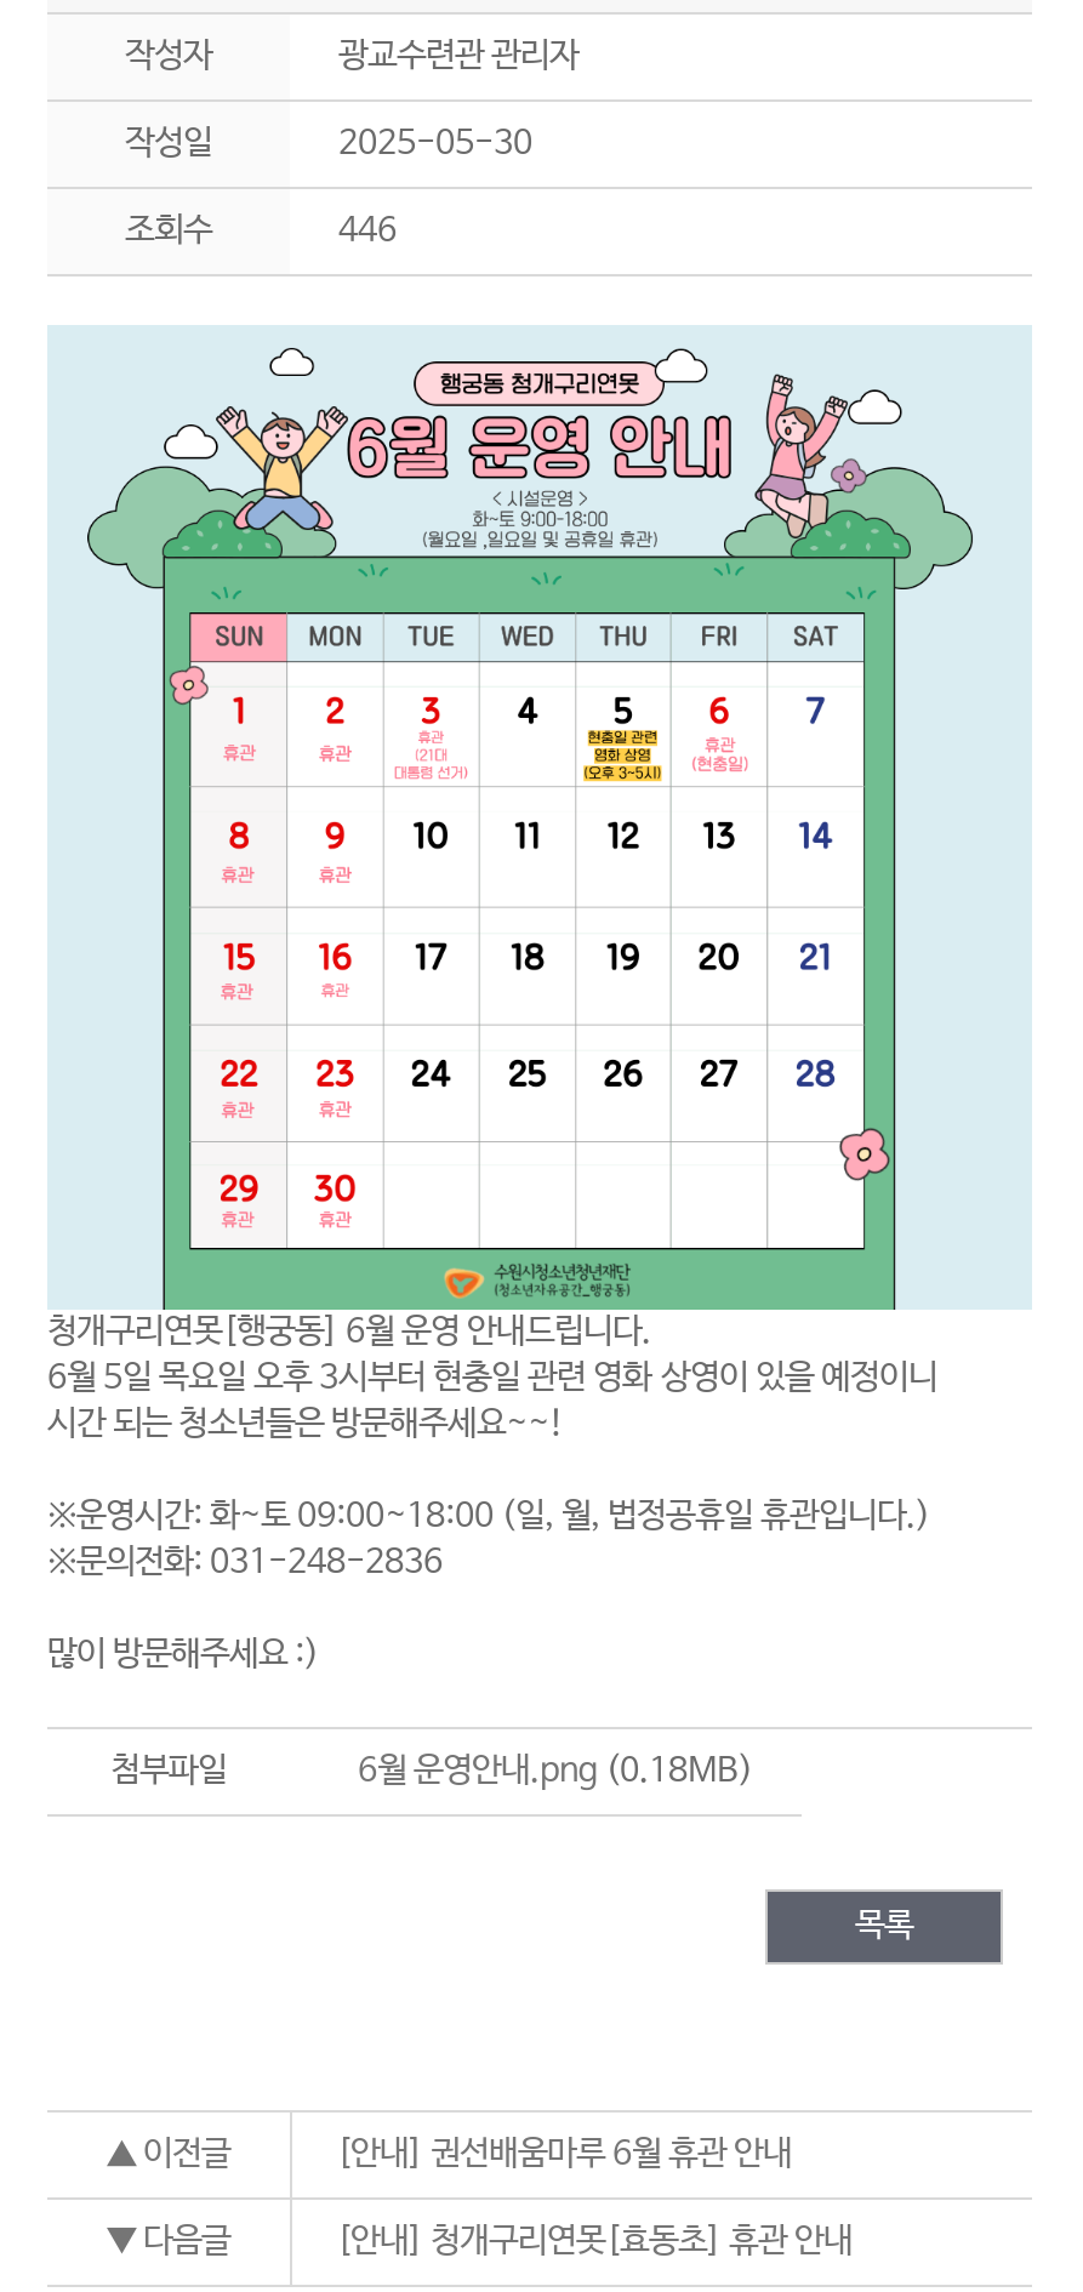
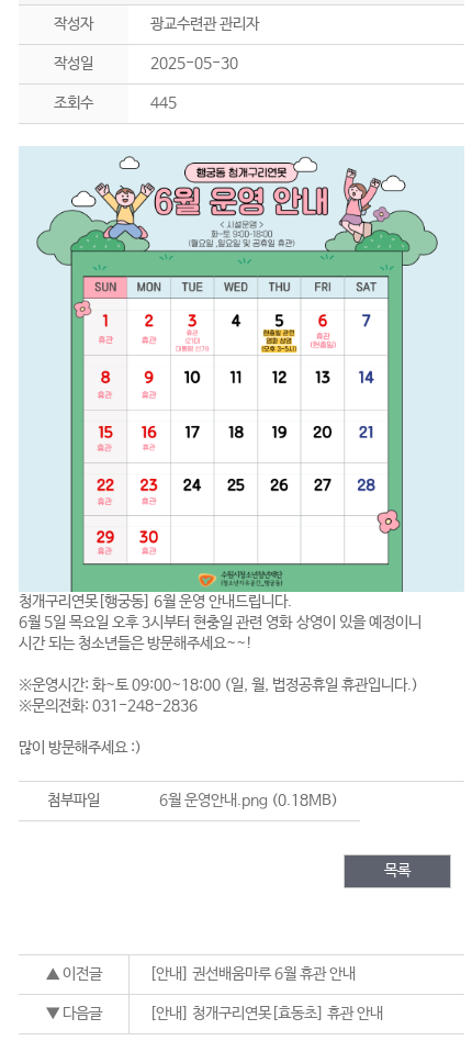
- 446
+ 445
